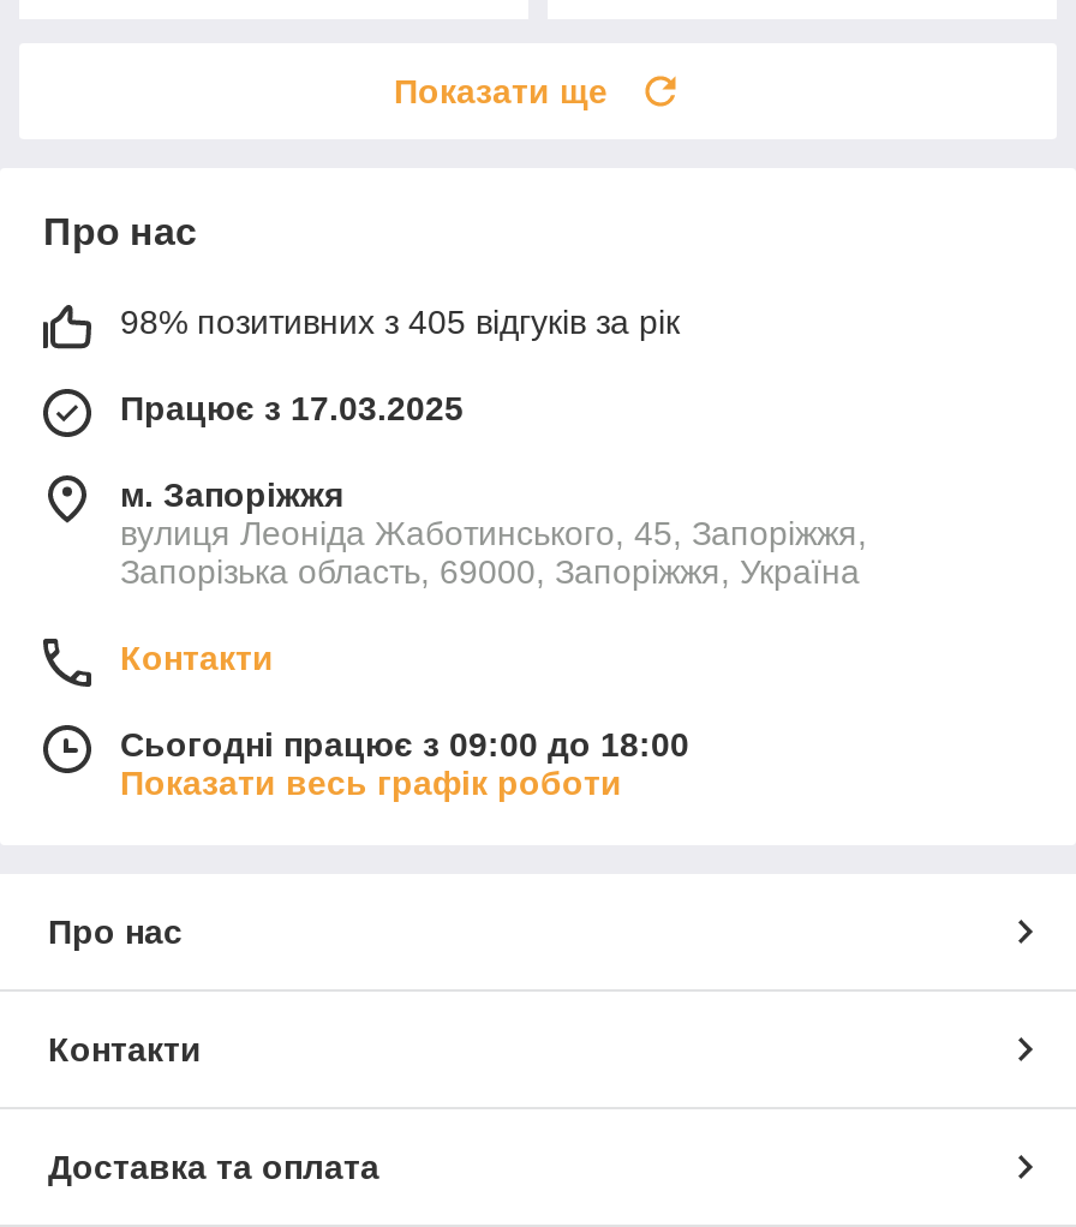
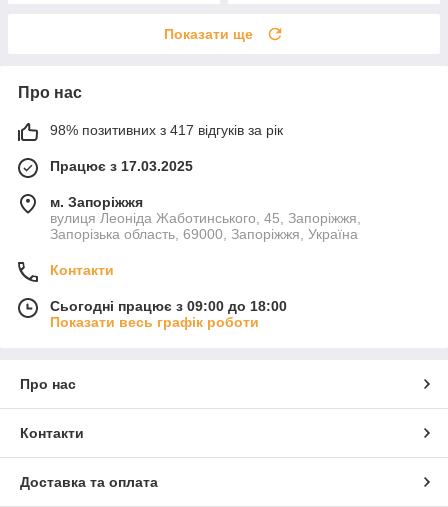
- 98% позитивних з 405 відгуків за рік
+ 98% позитивних з 417 відгуків за рік
